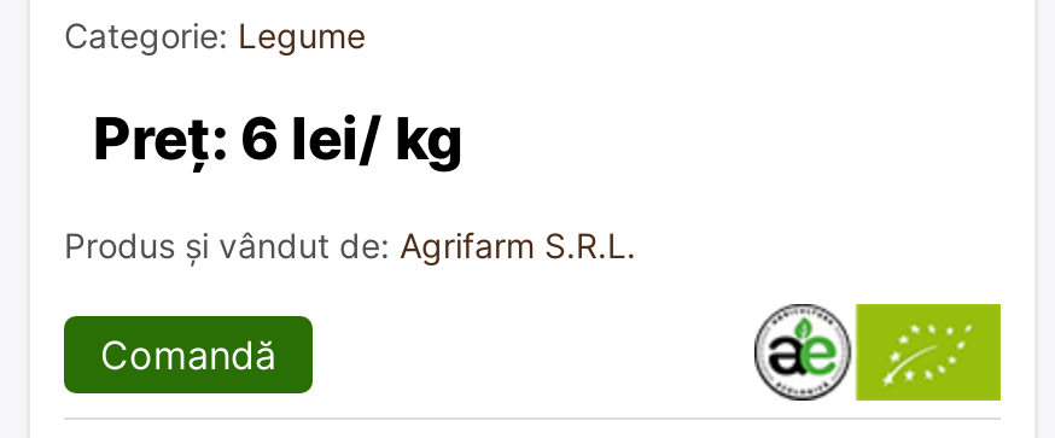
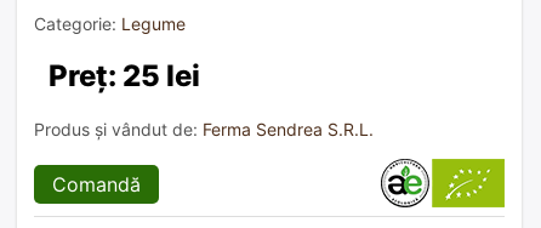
- Preț: 6 lei/ kg
+ Preț: 25 lei

- Produs și vândut de: Agrifarm S.R.L.
+ Produs și vândut de: Ferma Sendrea S.R.L.
